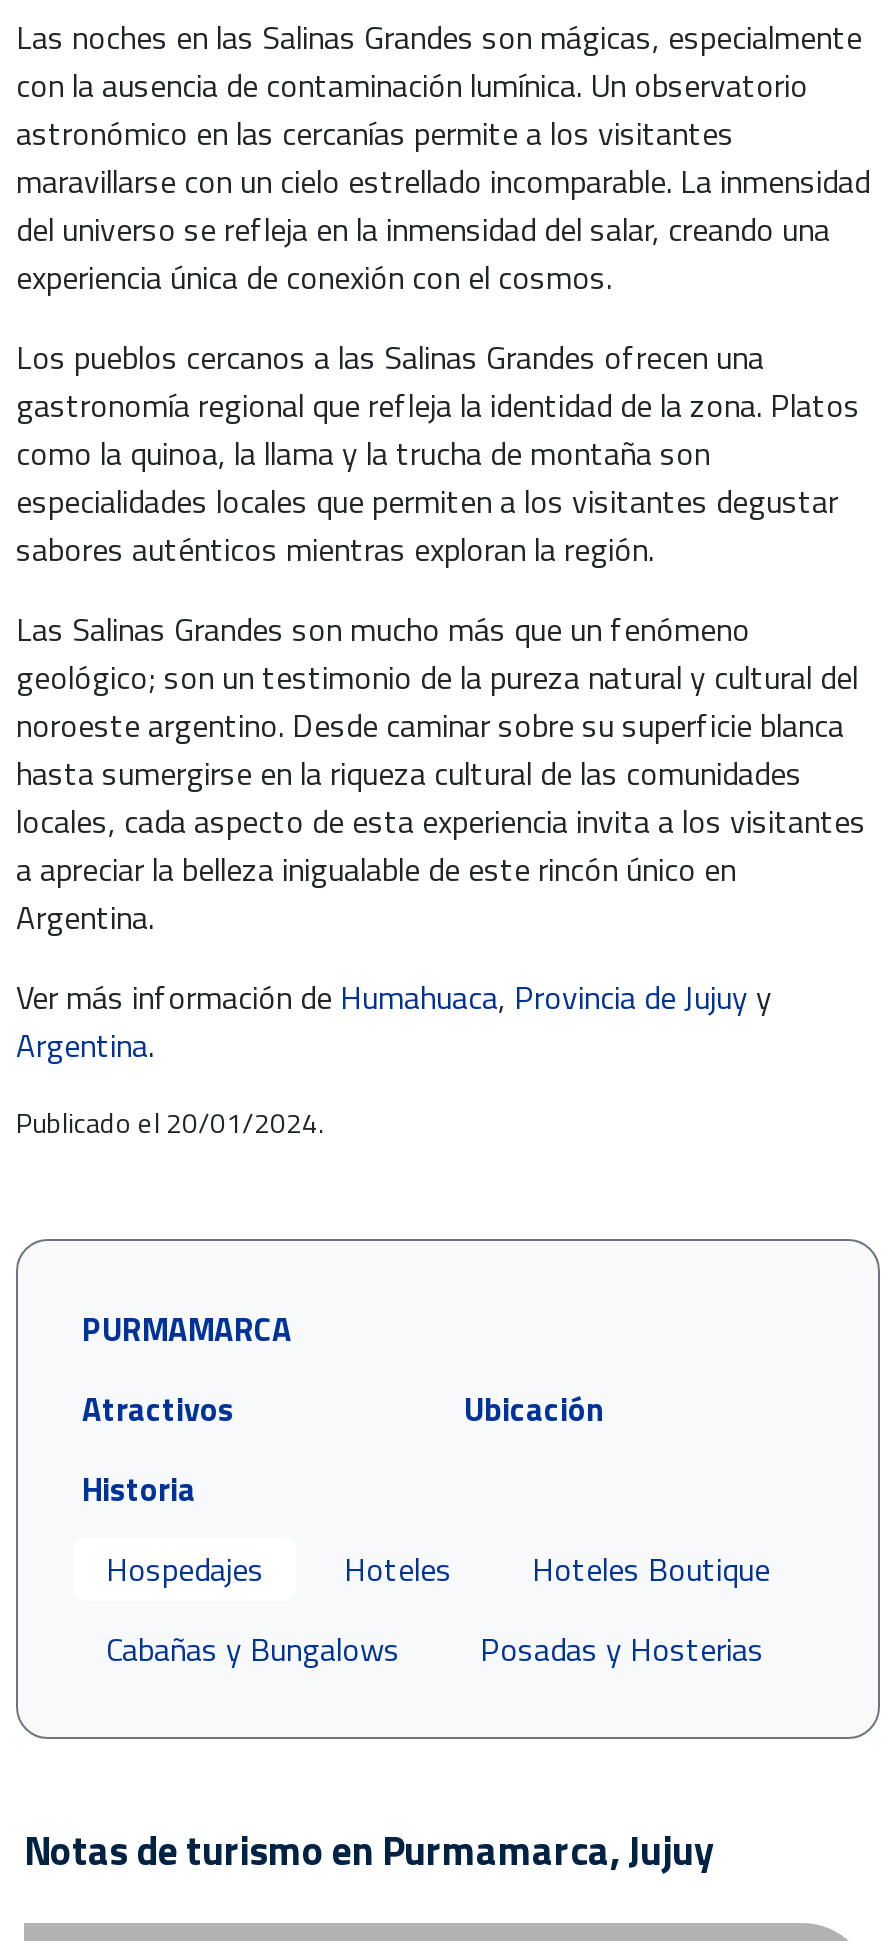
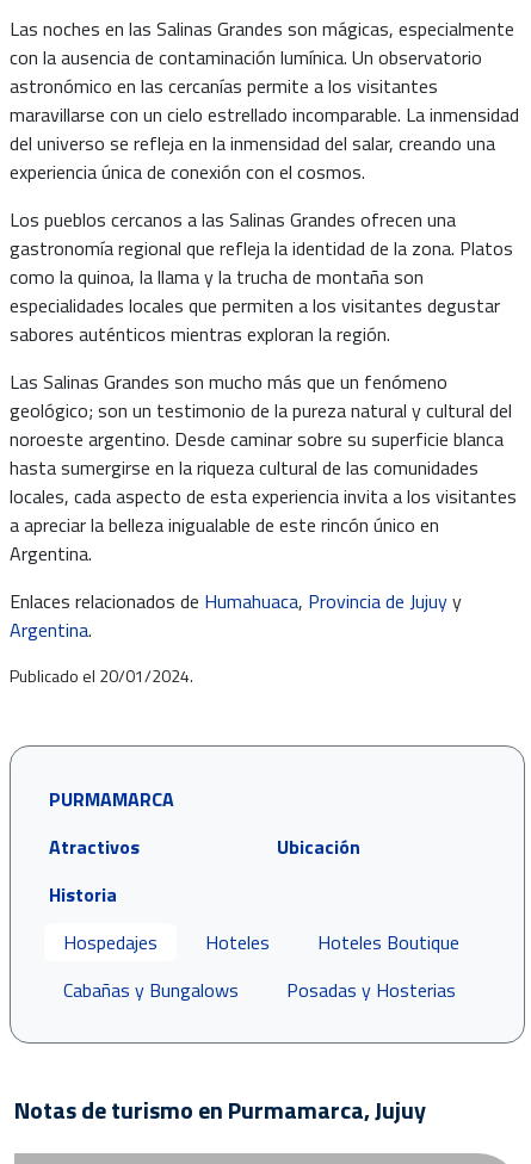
- Ver más información de Humahuaca, Provincia de Jujuy y
+ Enlaces relacionados de Humahuaca, Provincia de Jujuy y
